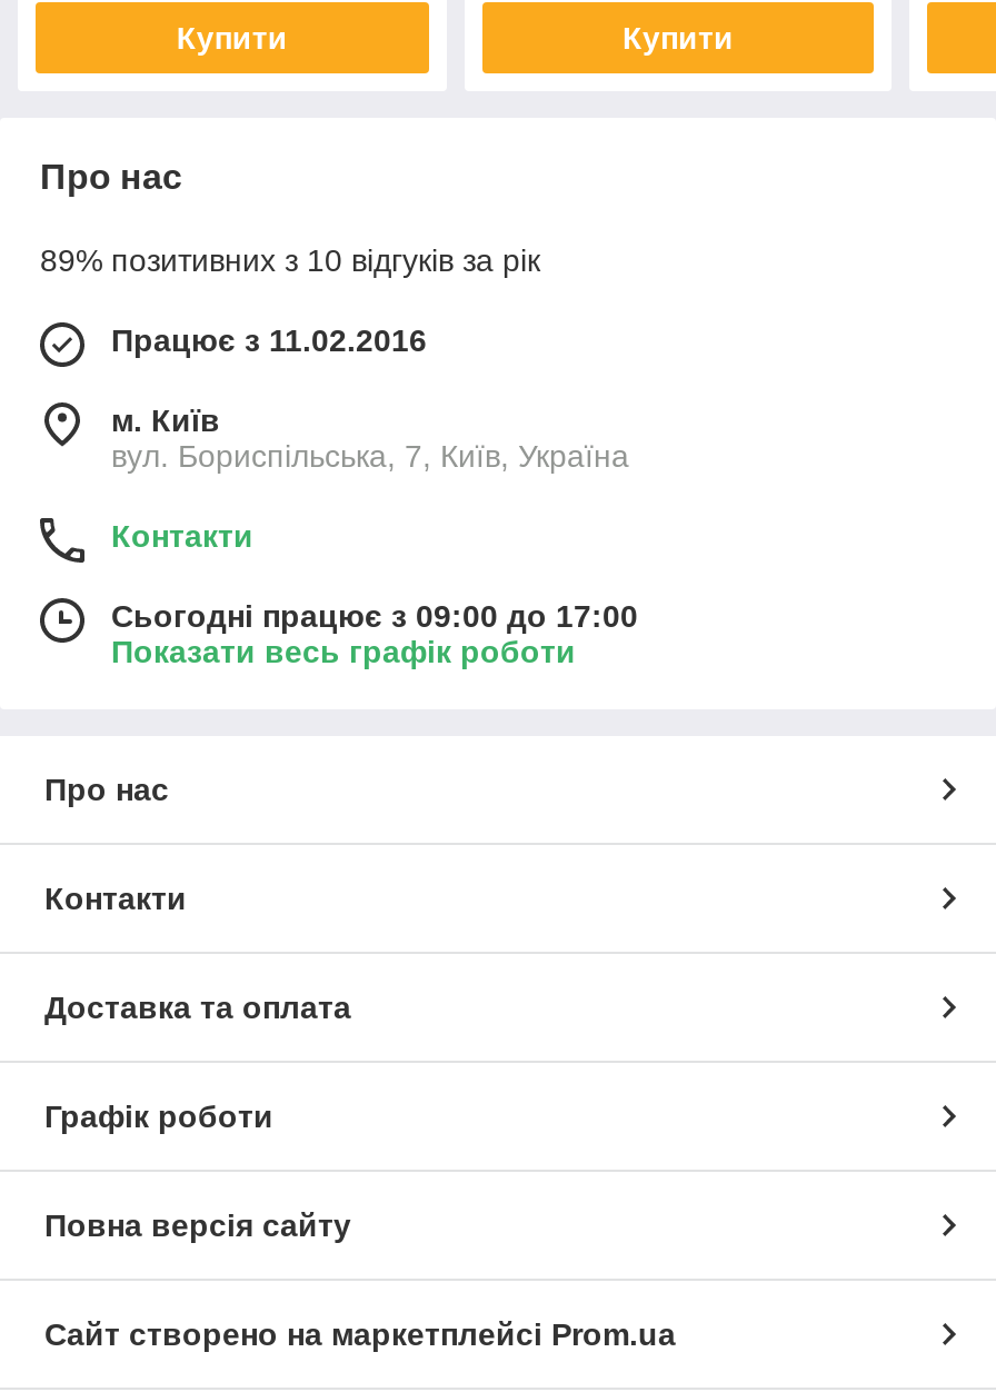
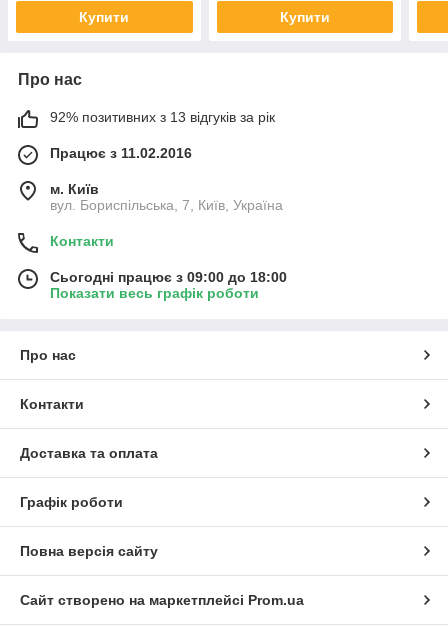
- 89% позитивних з 10 відгуків за рік
+ 92% позитивних з 13 відгуків за рік

- Сьогодні працює з 09:00 до 17:00
+ Сьогодні працює з 09:00 до 18:00
